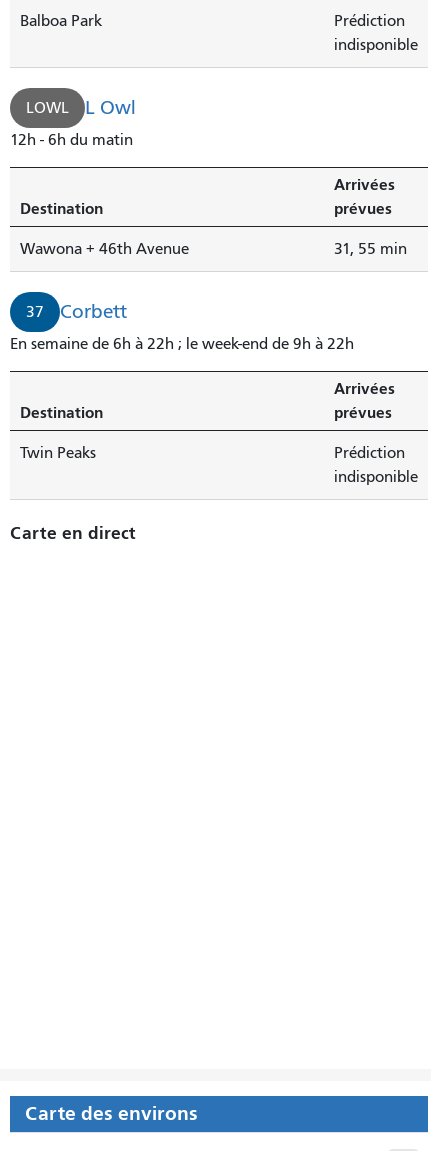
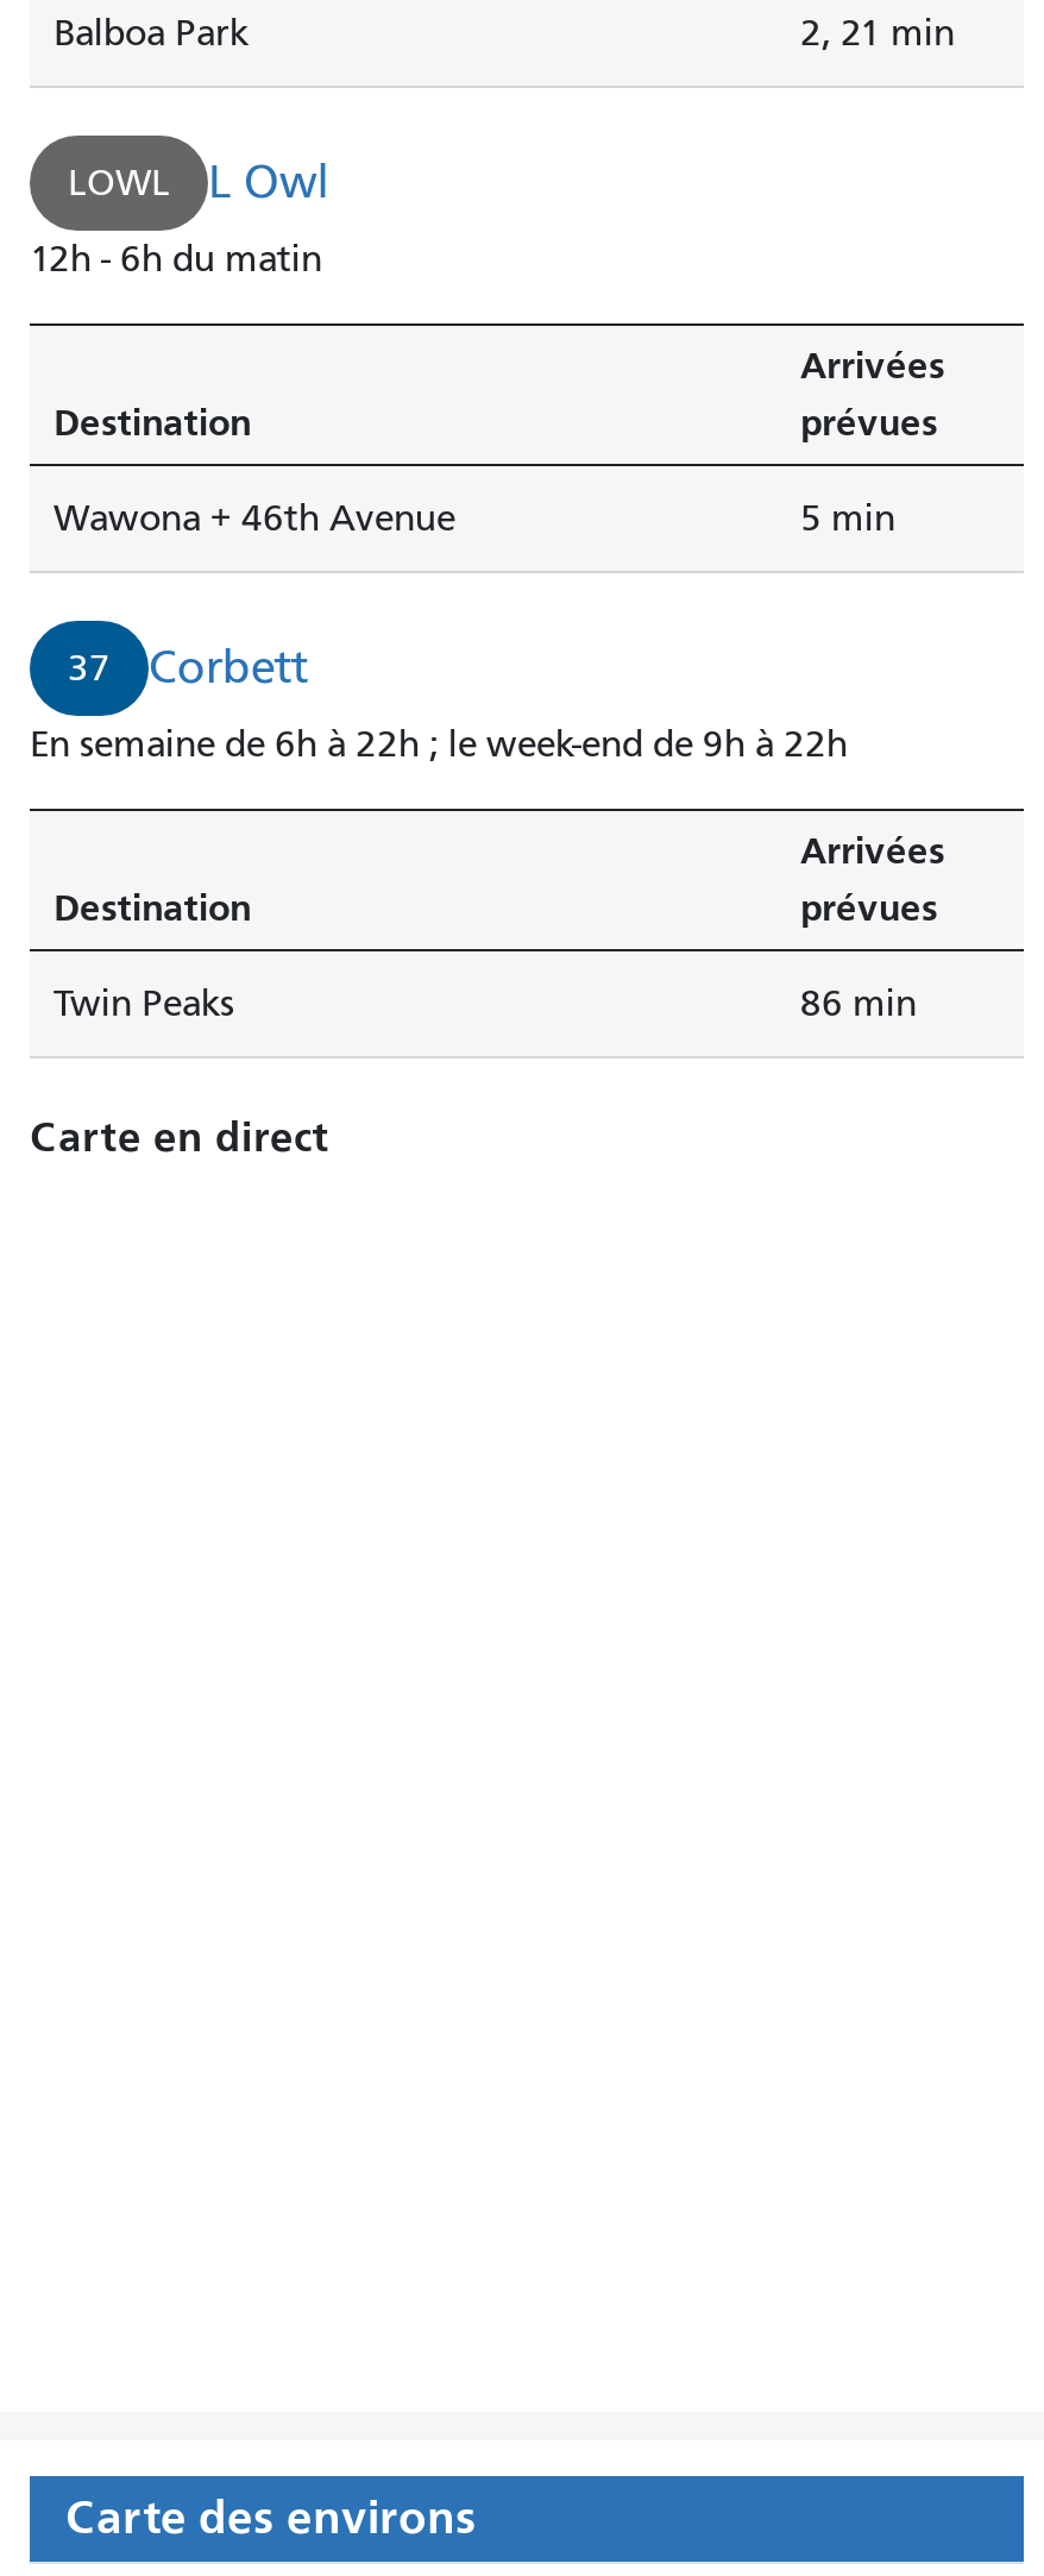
- Prédiction
- indisponible
+ 2, 21 min

- 31, 55 min
+ 5 min

- Prédiction
- indisponible
+ 86 min
